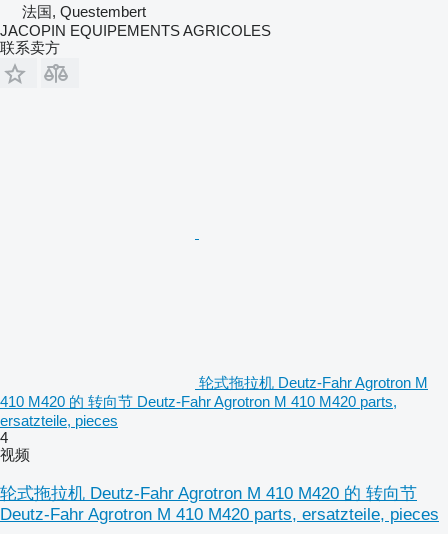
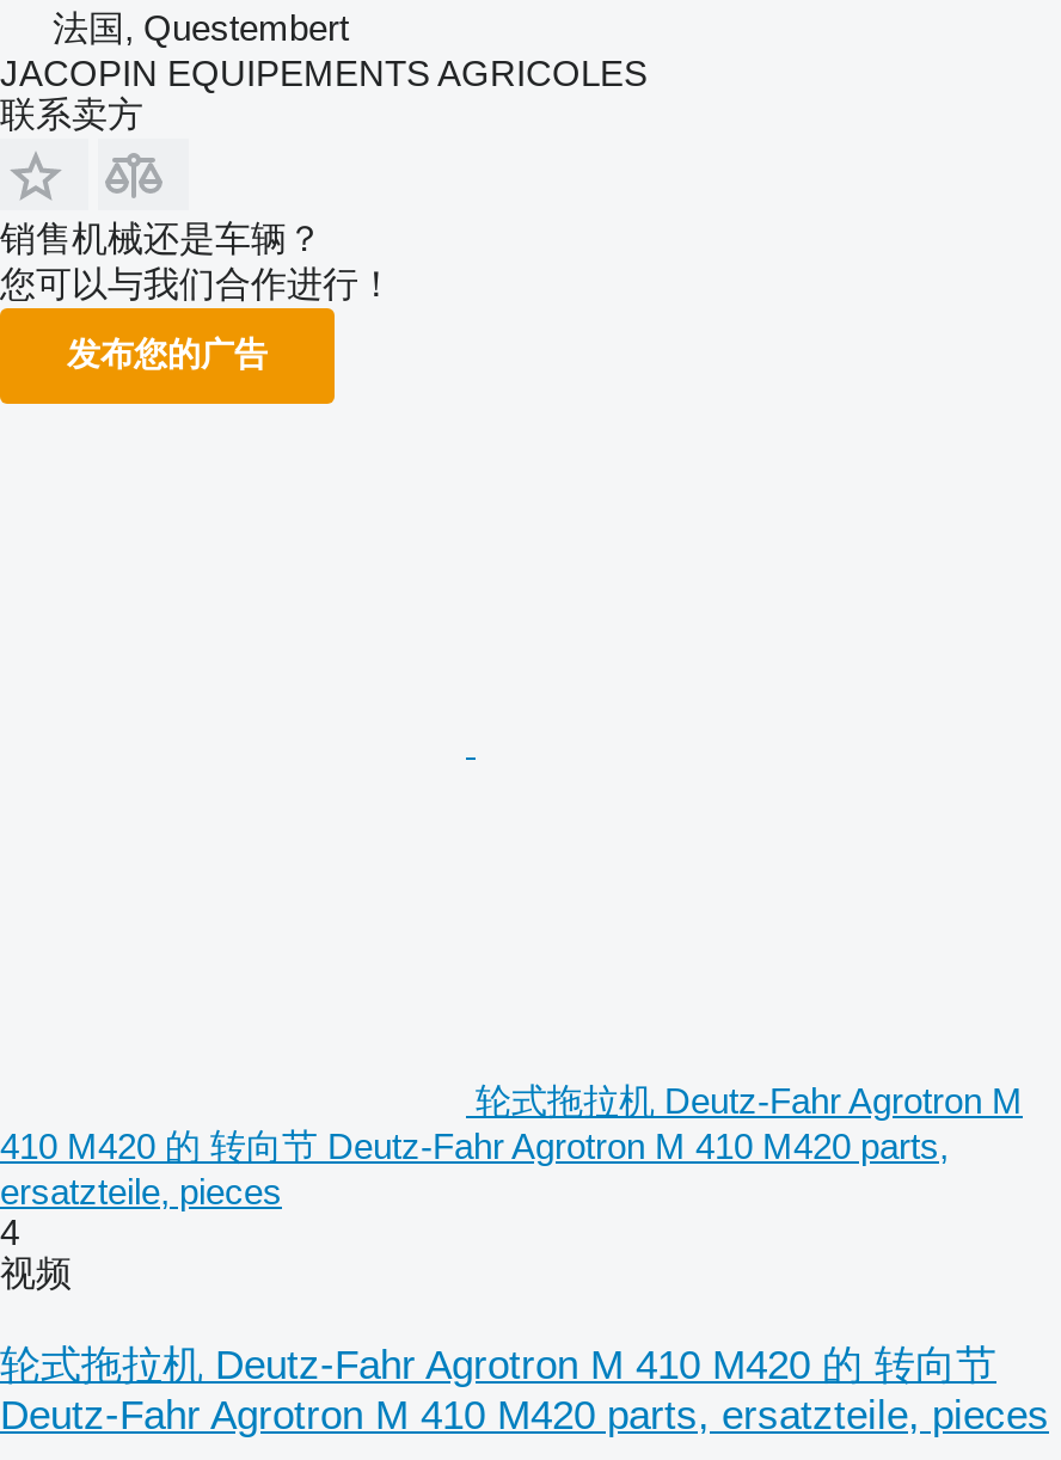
+ 销售机械还是车辆？
+ 您可以与我们合作进行！
+ 发布您的广告
